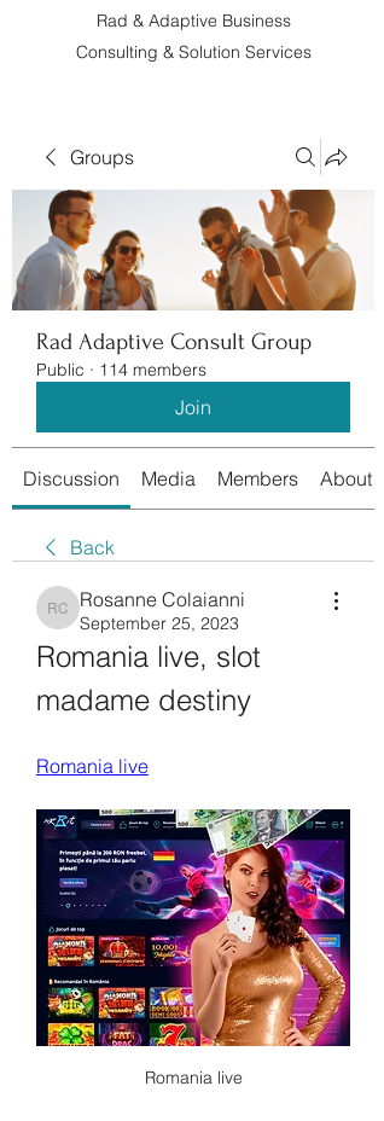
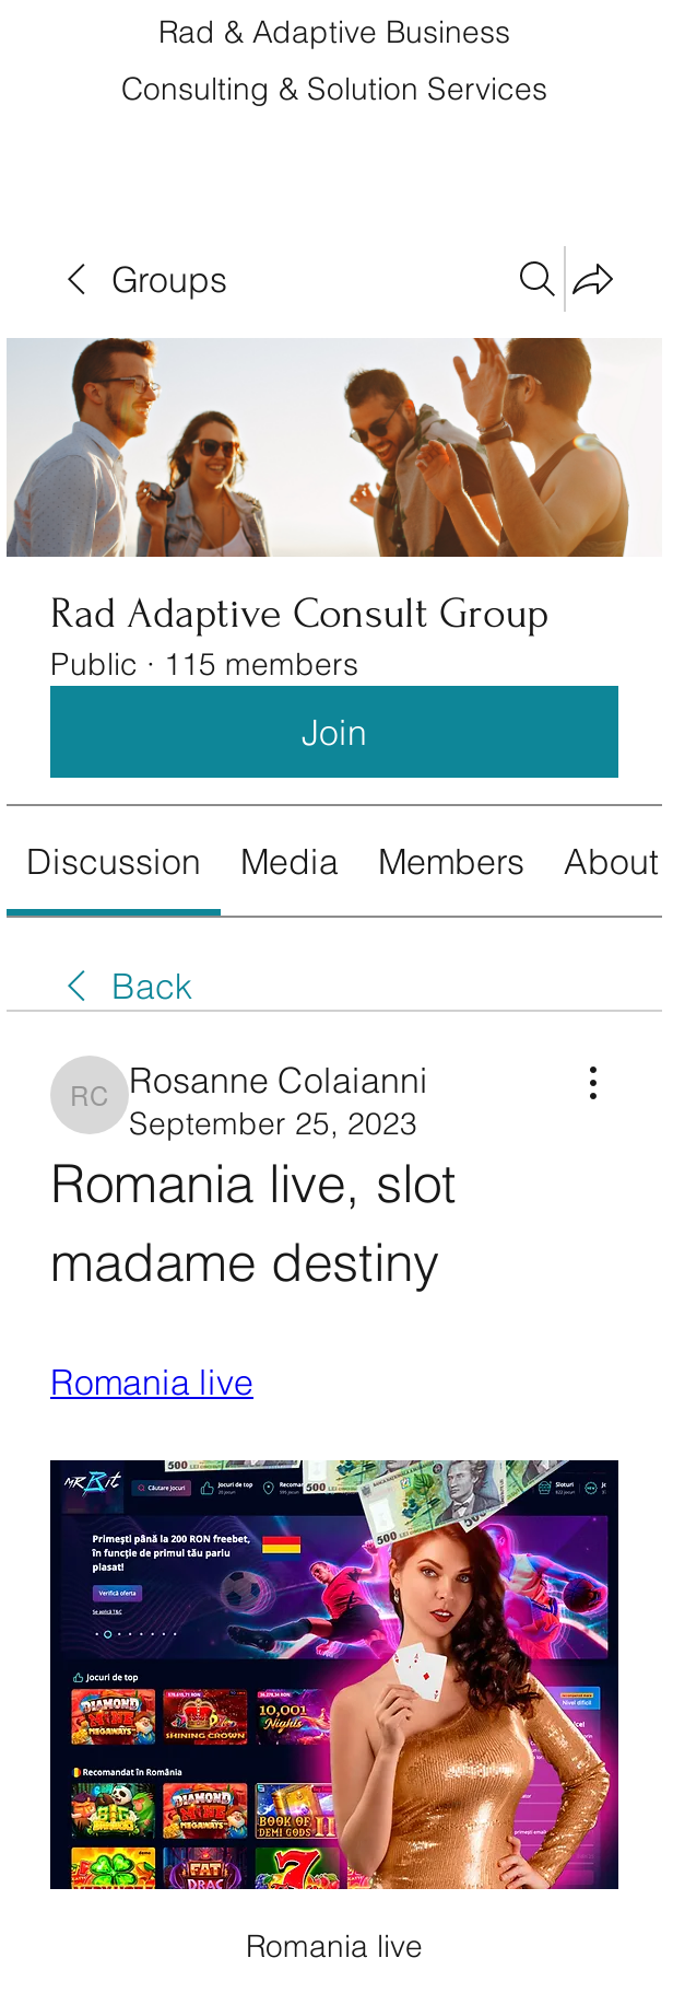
- Public · 114 members
+ Public · 115 members
